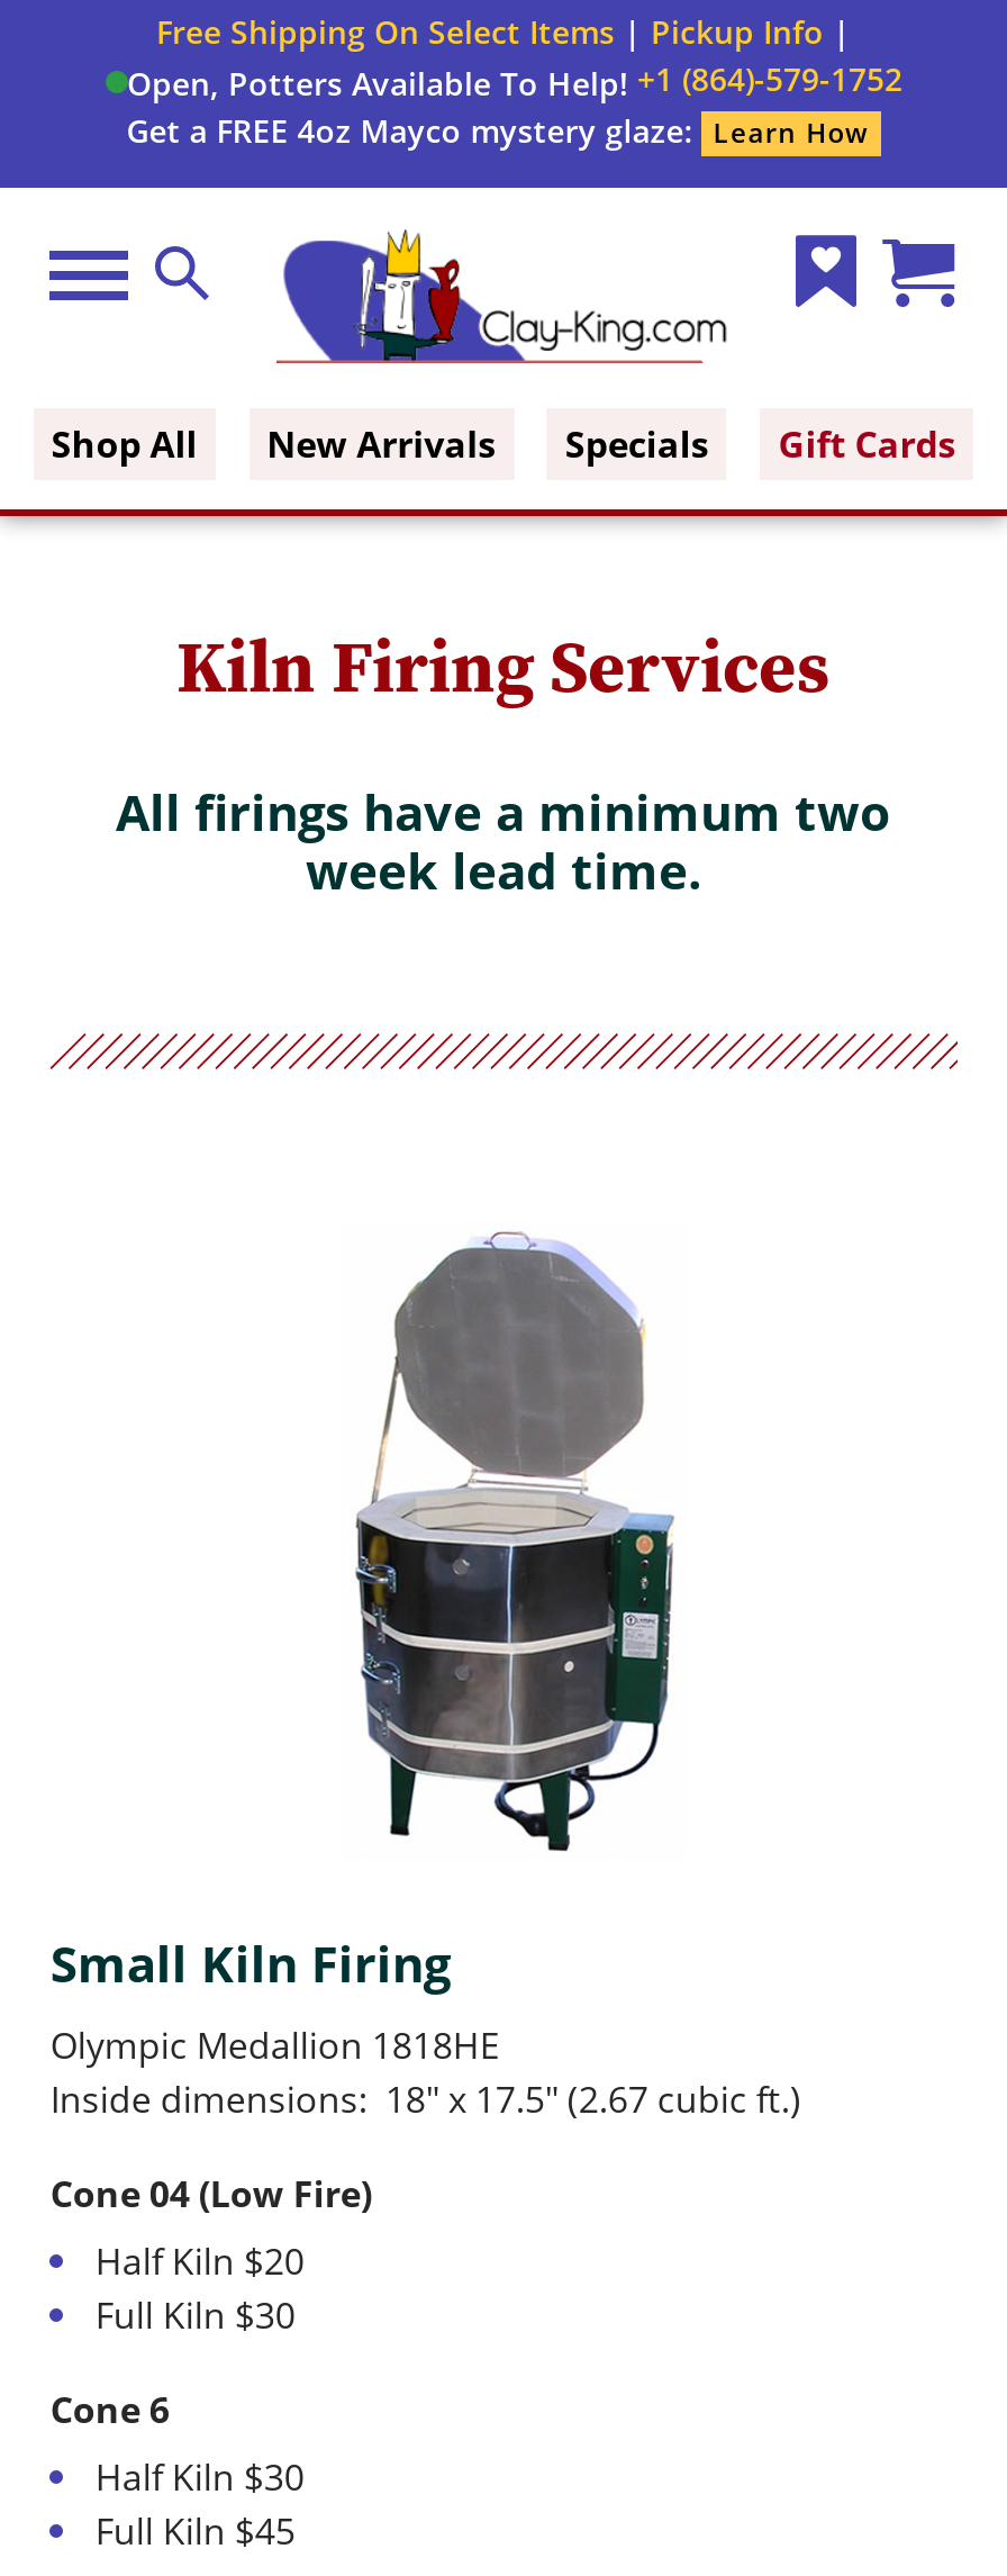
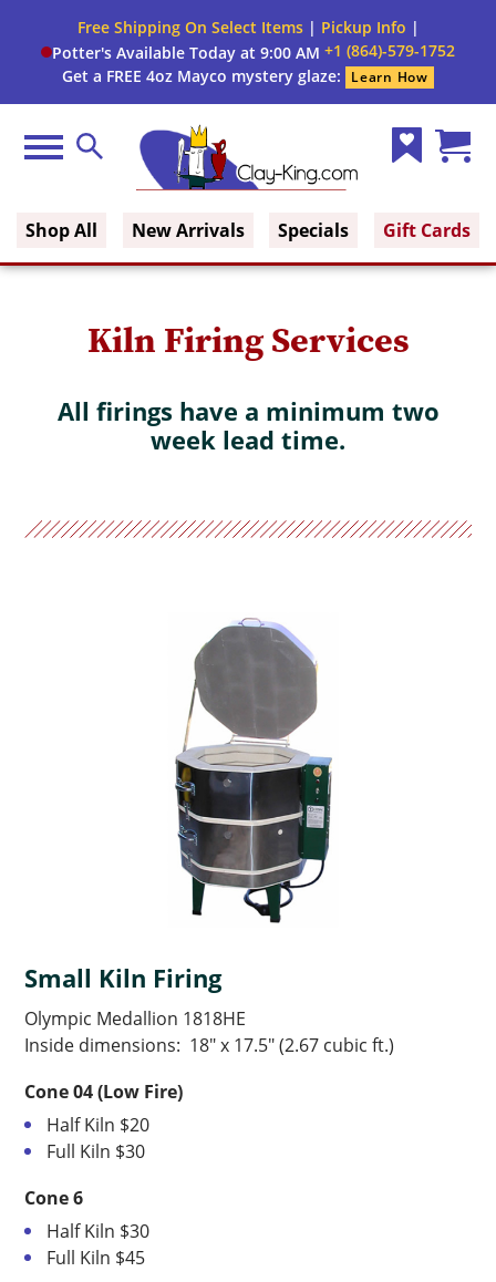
- Open, Potters Available To Help! +1 (864)-579-1752
+ Potter's Available Today at 9:00 AM +1 (864)-579-1752
